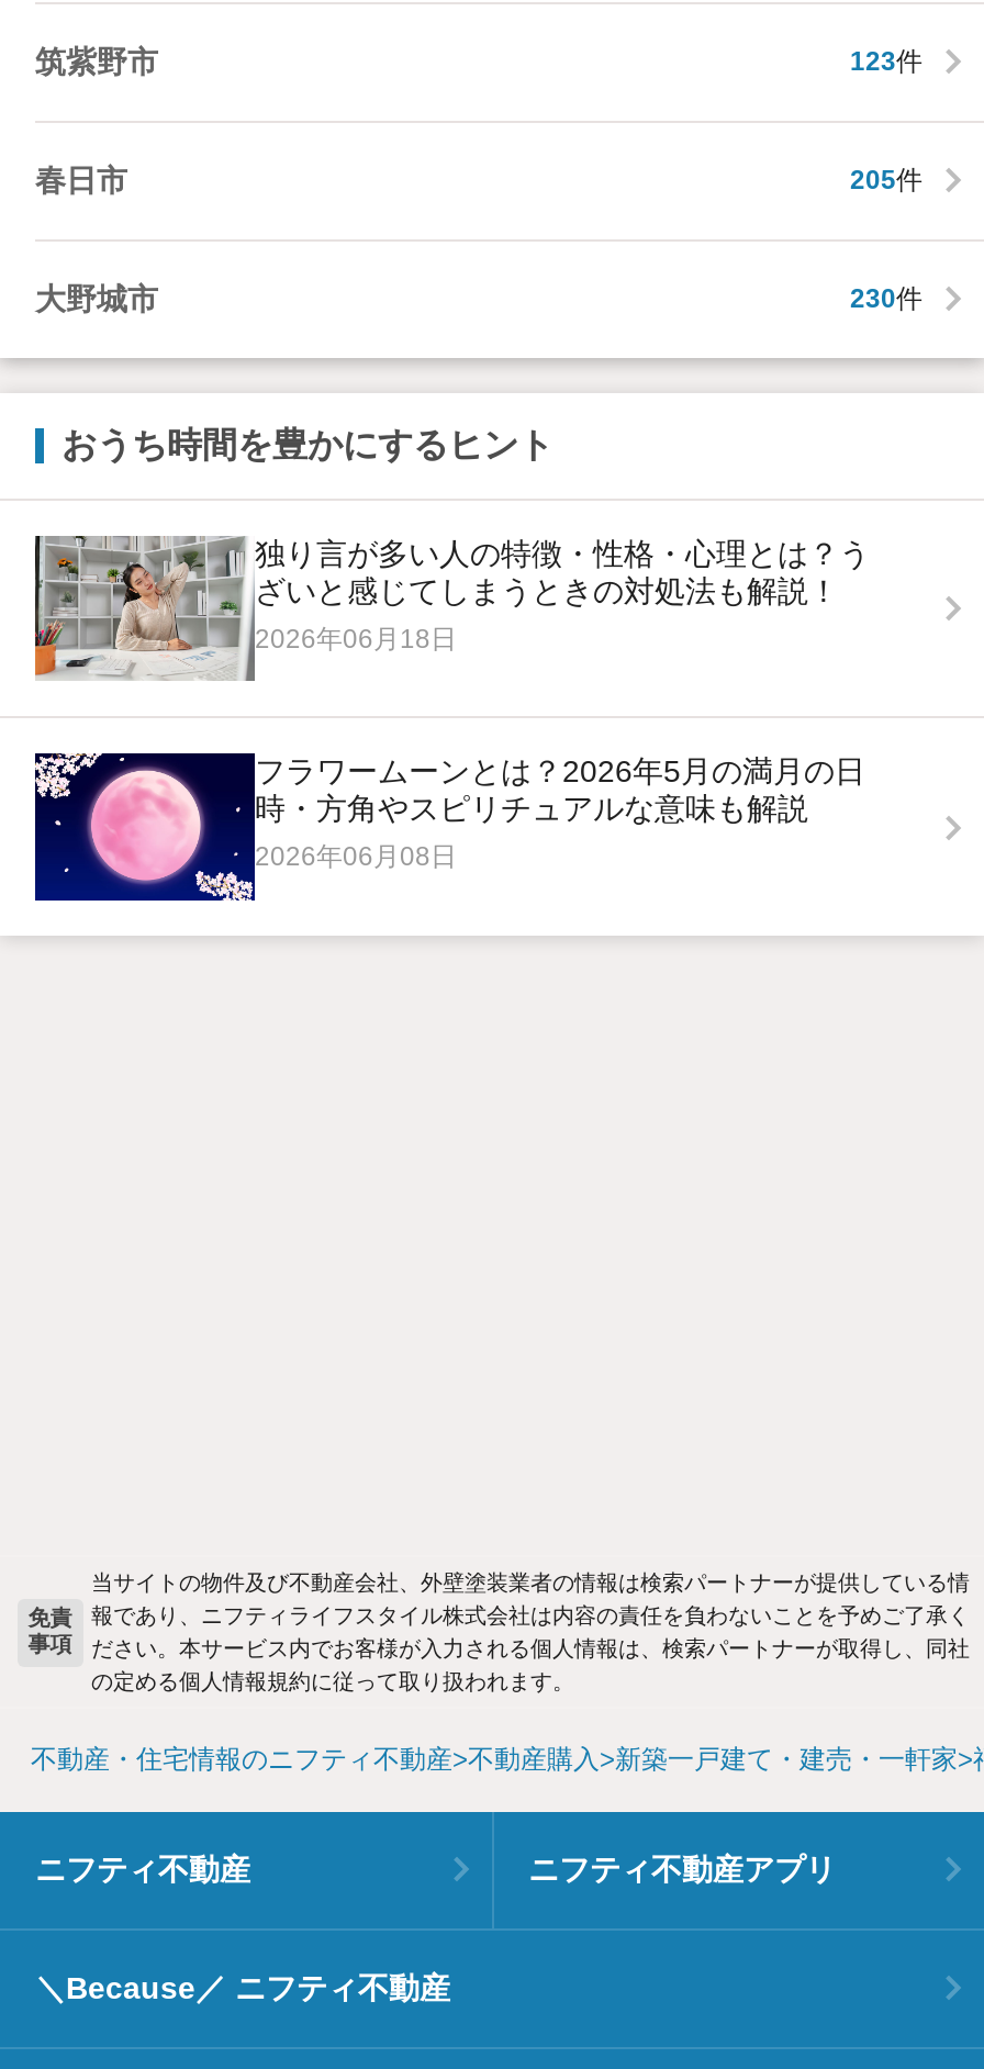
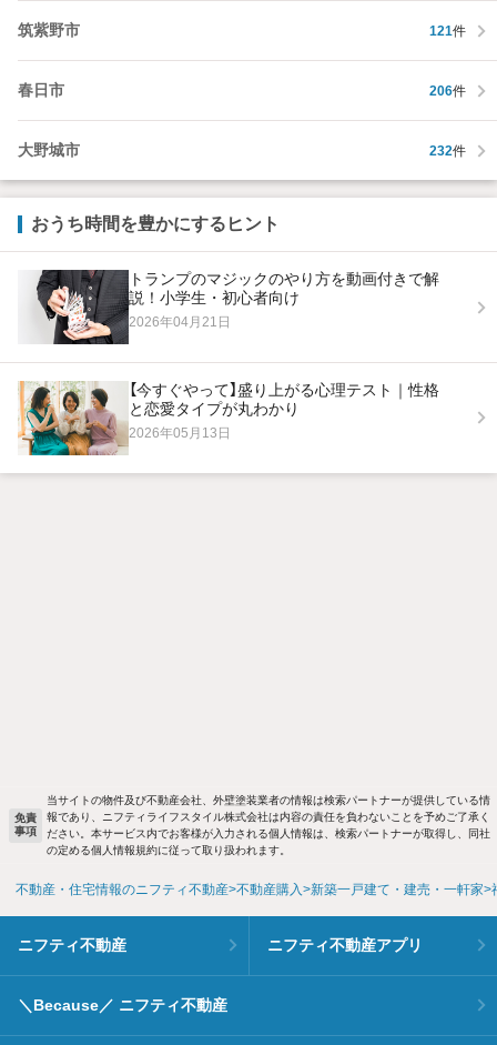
- 123件
+ 121件

- 205件
+ 206件

- 230件
+ 232件

- [image]
- 独り言が多い人の特徴・性格・心理とは？う
- ざいと感じてしまうときの対処法も解説！
- 2026年06月18日
+ [image]
+ トランプのマジックのやり方を動画付きで解
+ 説！小学生・初心者向け
+ 2026年04月21日

- [image]
- フラワームーンとは？2026年5月の満月の日
- 時・方角やスピリチュアルな意味も解説
- 2026年06月08日
+ [image]
+ 【今すぐやって】盛り上がる心理テスト｜性格
+ と恋愛タイプが丸わかり
+ 2026年05月13日
